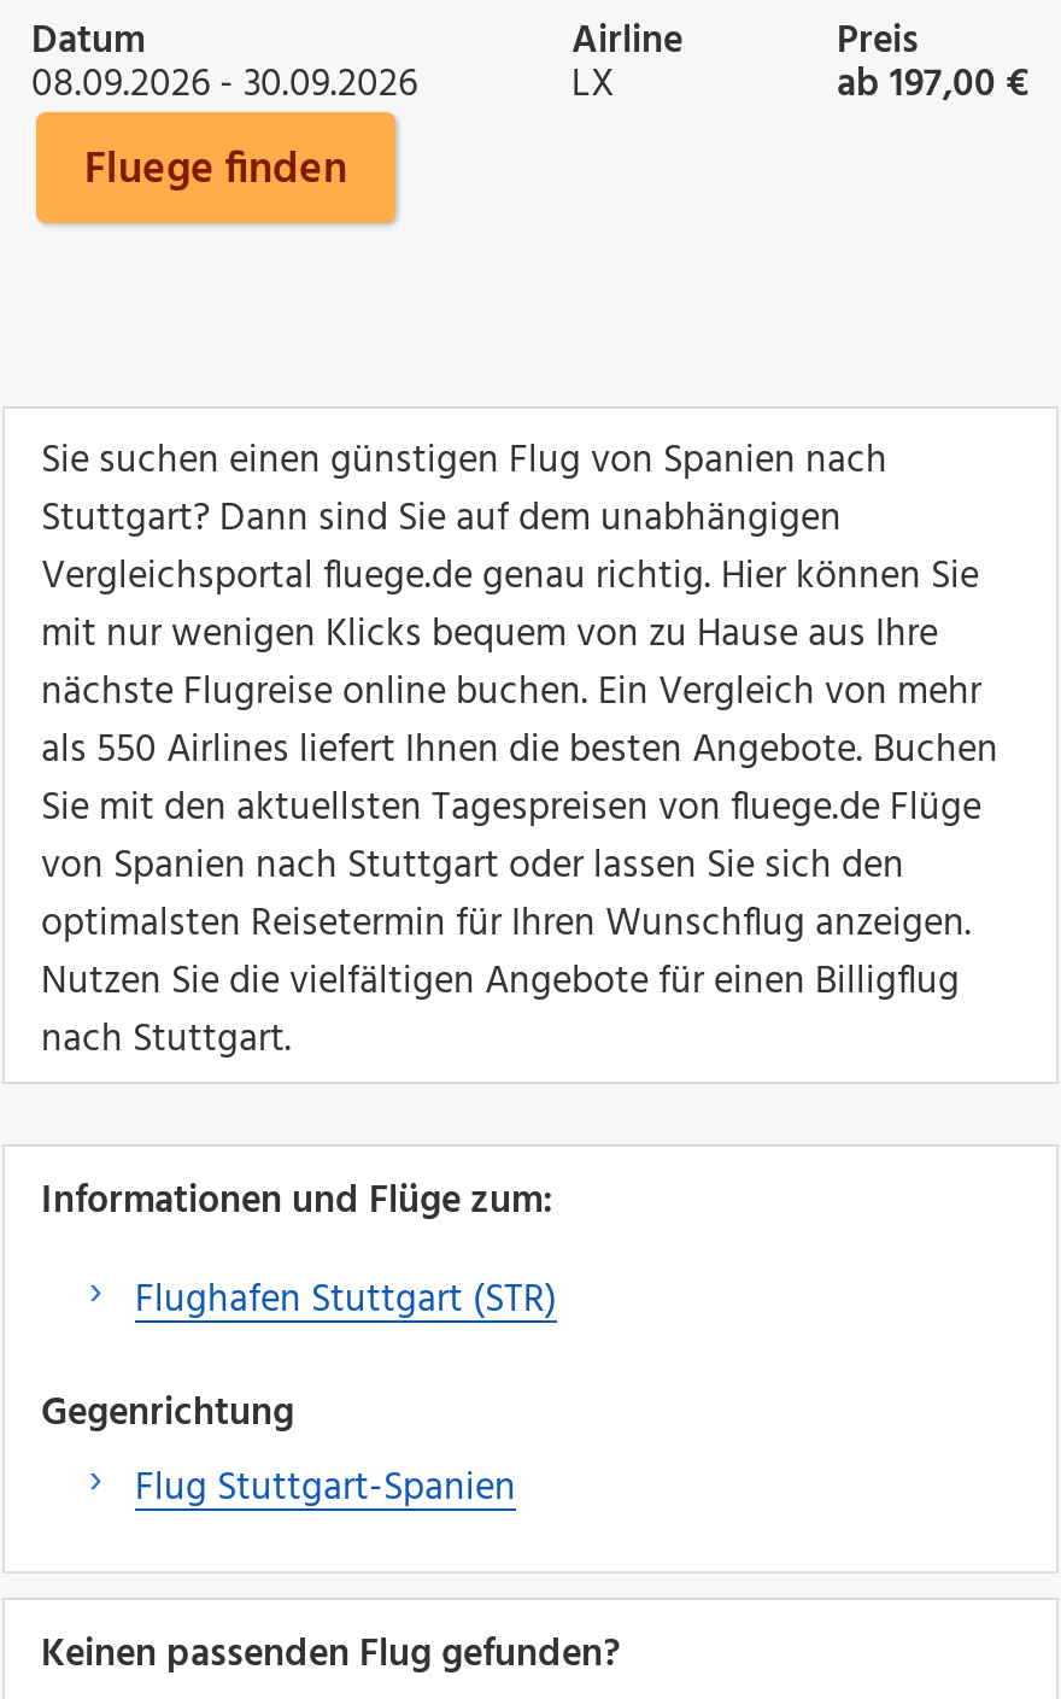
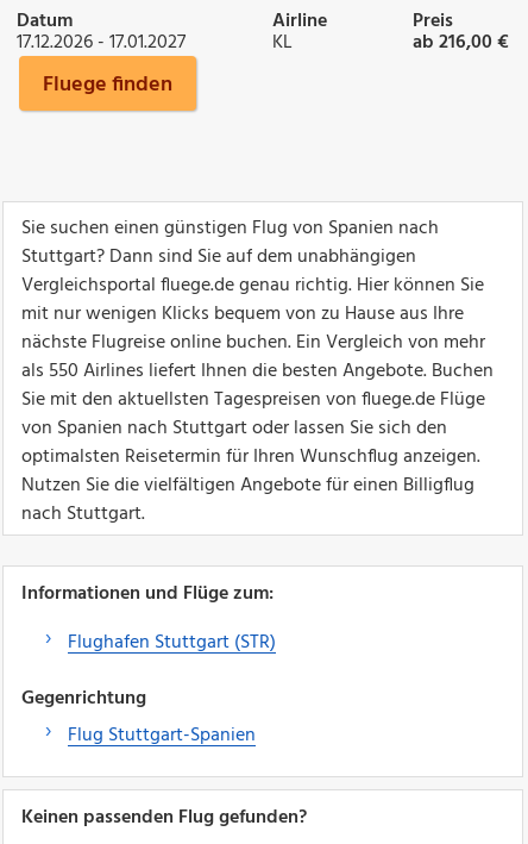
- 08.09.2026 - 30.09.2026
+ 17.12.2026 - 17.01.2027

- LX
+ KL

- ab 197,00 €
+ ab 216,00 €
